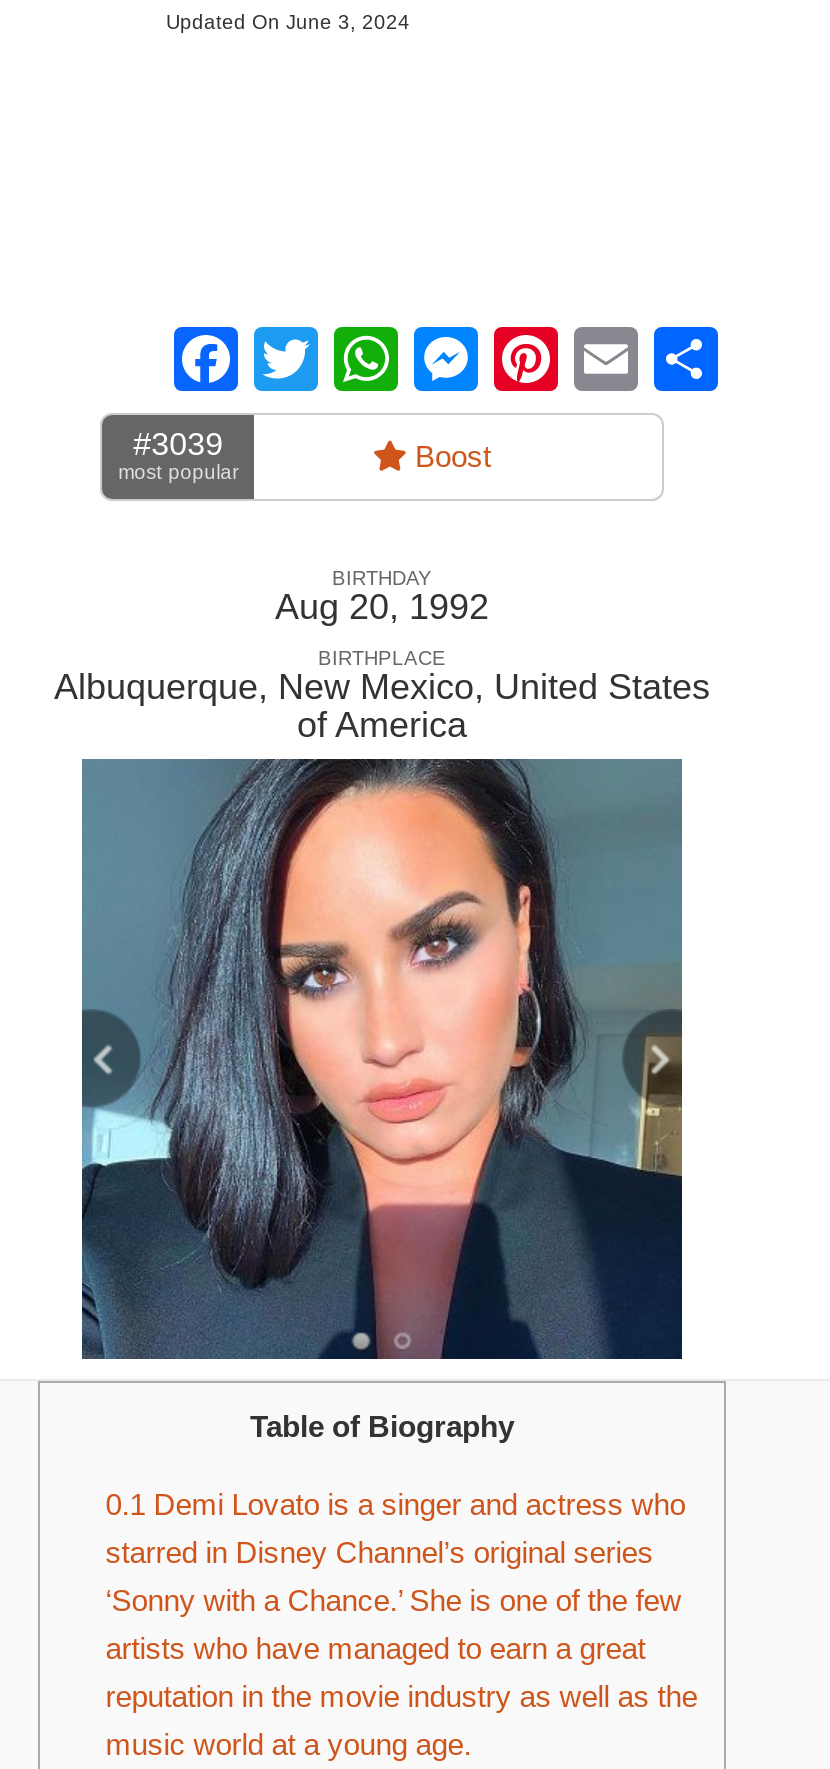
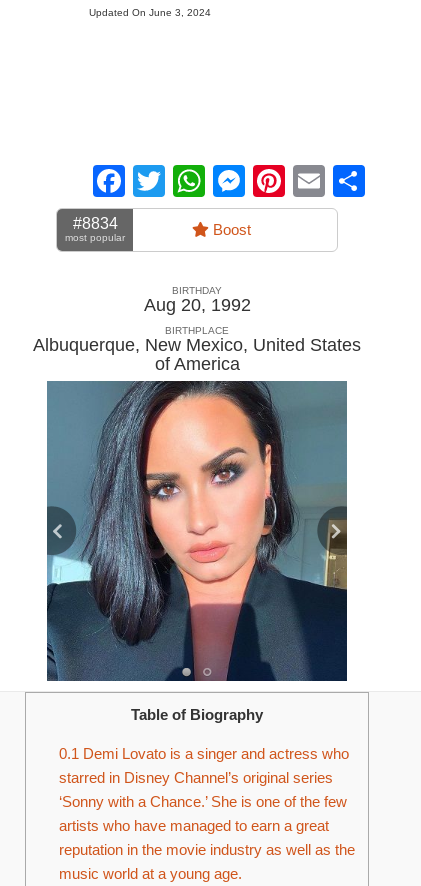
- #3039
+ #8834
